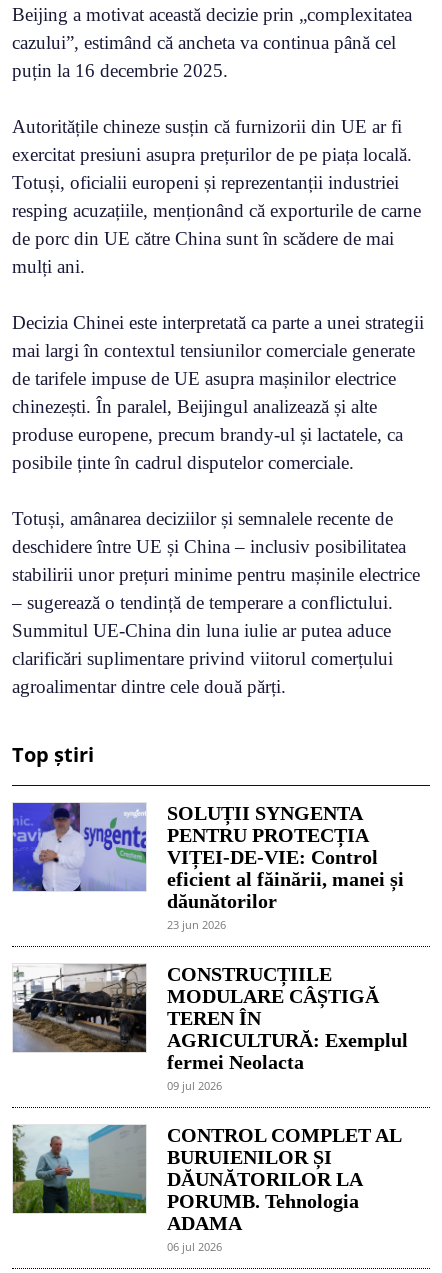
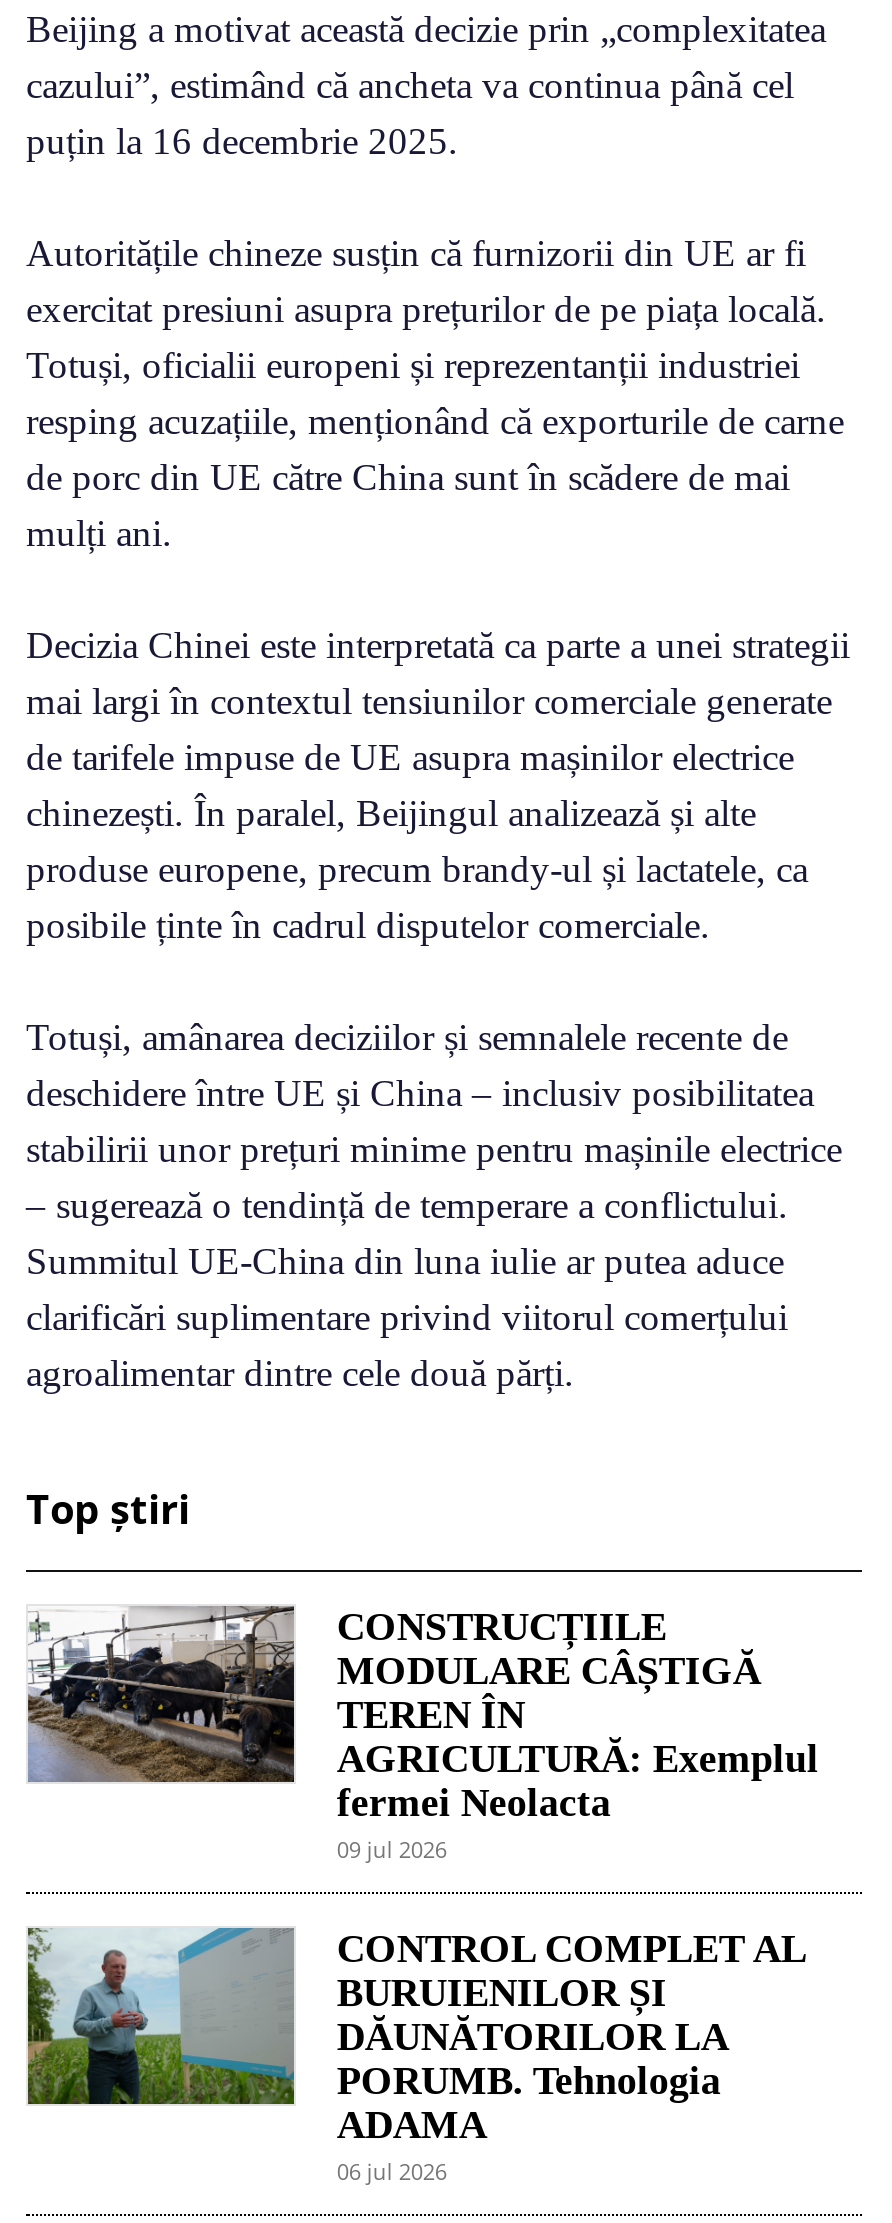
- [image]
- SOLUȚII SYNGENTA
- PENTRU PROTECȚIA
- VIȚEI-DE-VIE: Control
- eficient al făinării, manei și
- dăunătorilor
- 23 jun 2026
